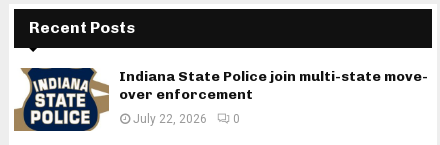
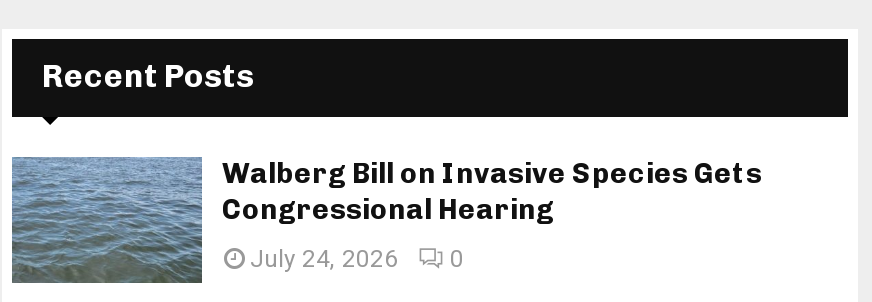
- [image]
- Indiana State Police join multi-state move-
- over enforcement
+ [image]
+ Walberg Bill on Invasive Species Gets
+ Congressional Hearing

- July 22, 2026 0
+ July 24, 2026 0
